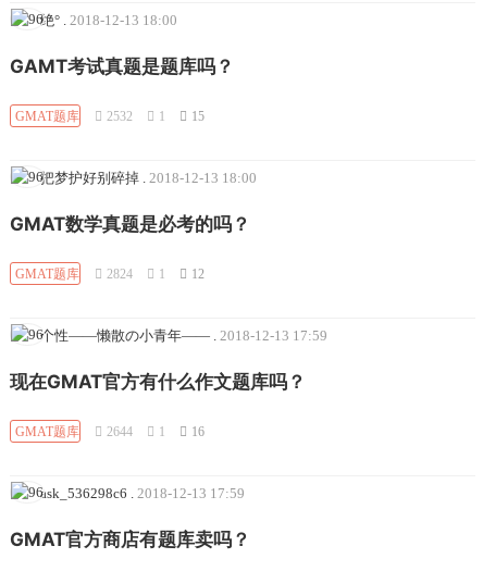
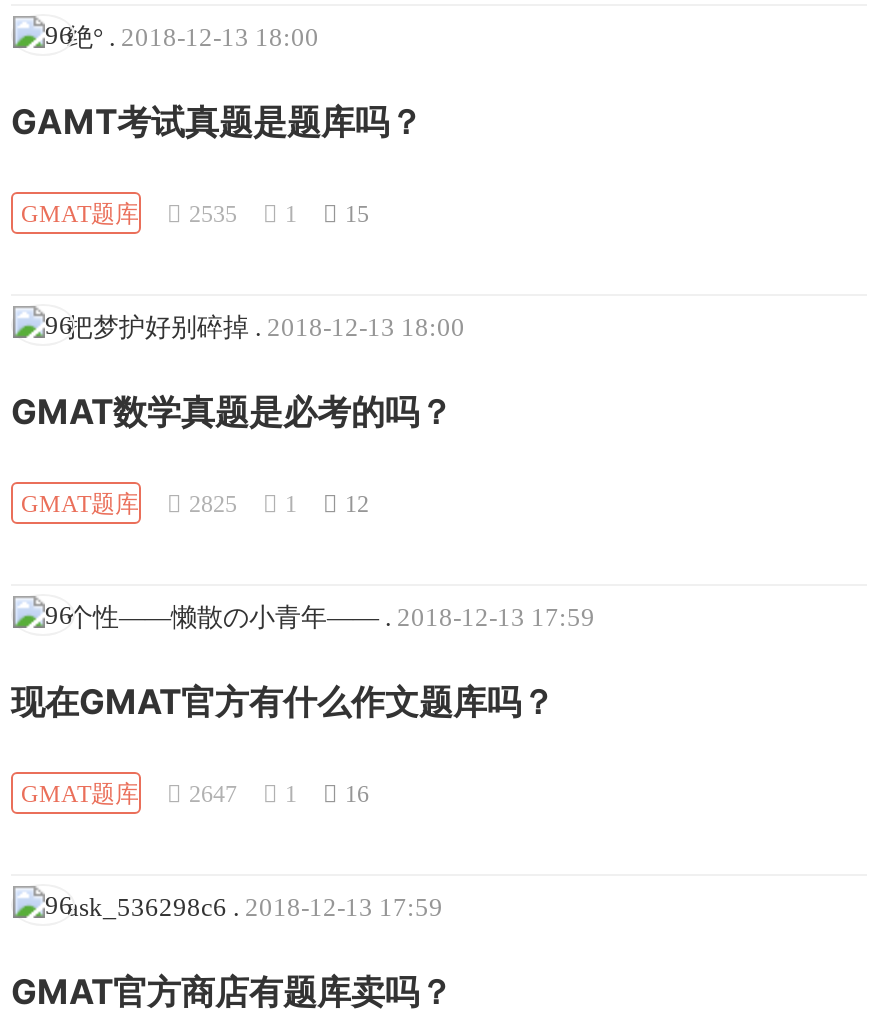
- GMAT题库 2532 1 15
+ GMAT题库 2535 1 15

- GMAT题库 2824 1 12
+ GMAT题库 2825 1 12

- GMAT题库 2644 1 16
+ GMAT题库 2647 1 16
